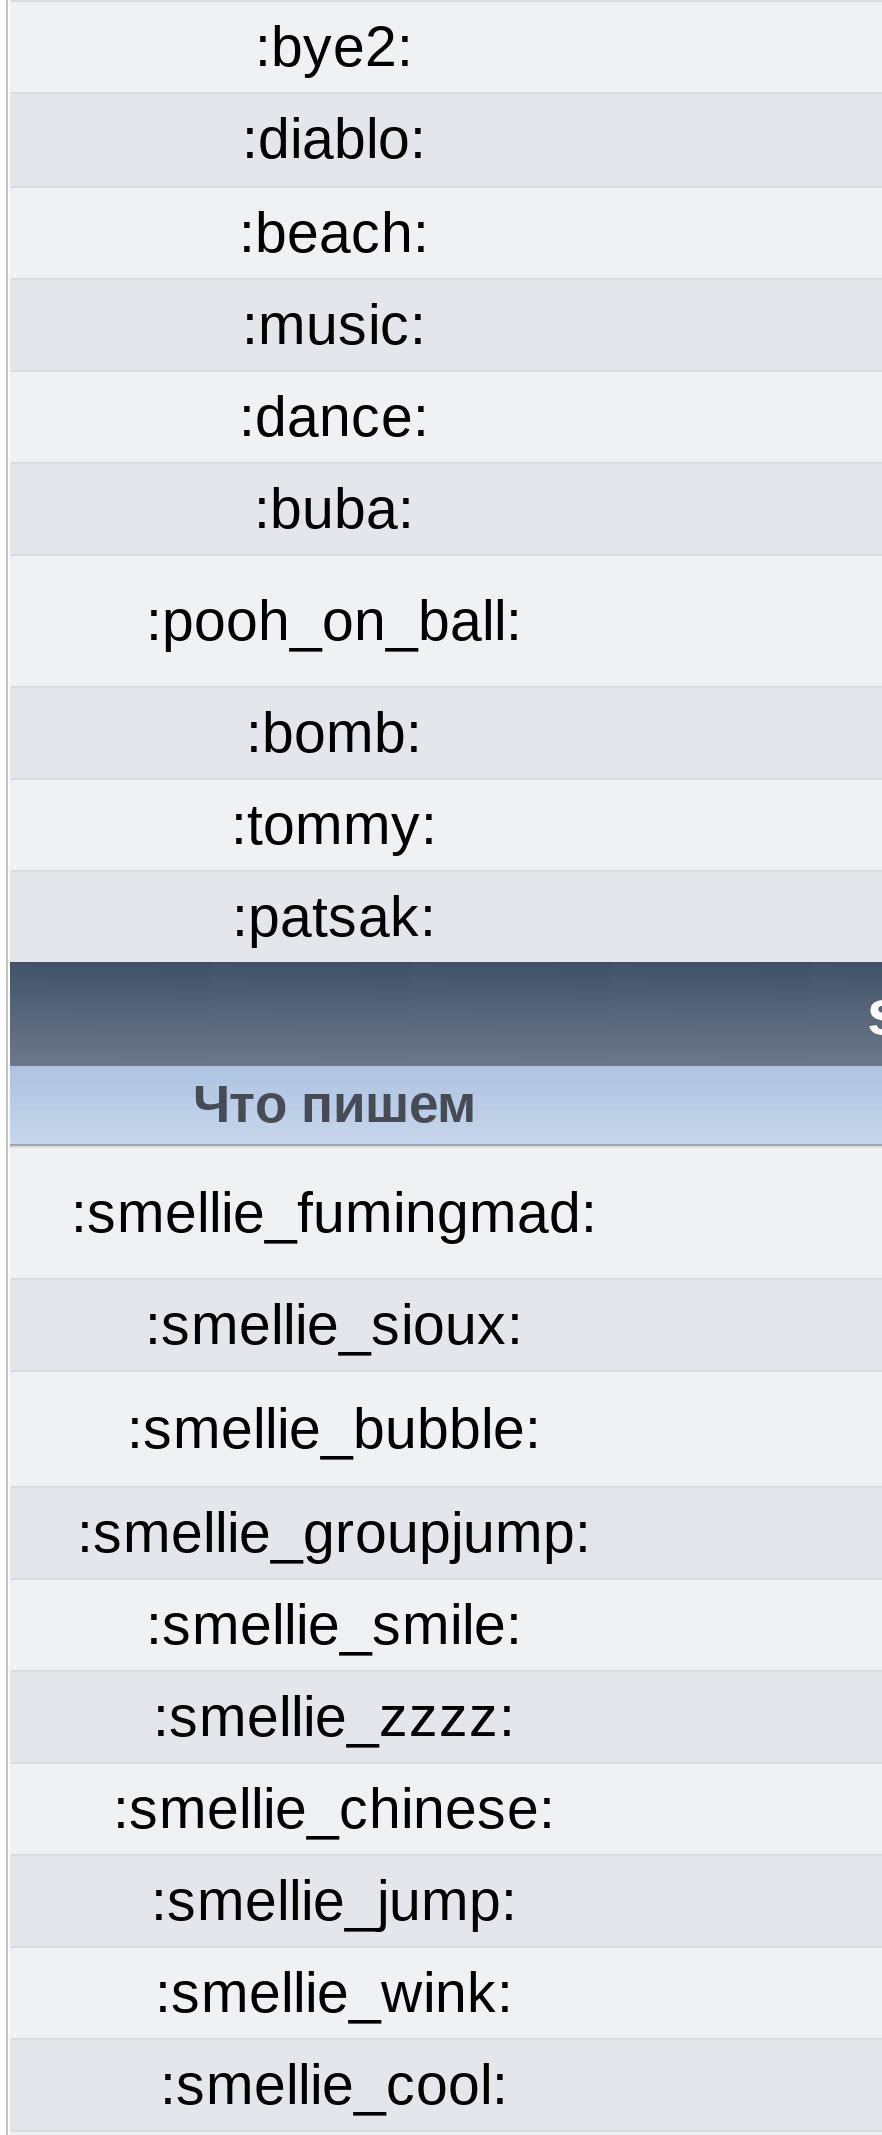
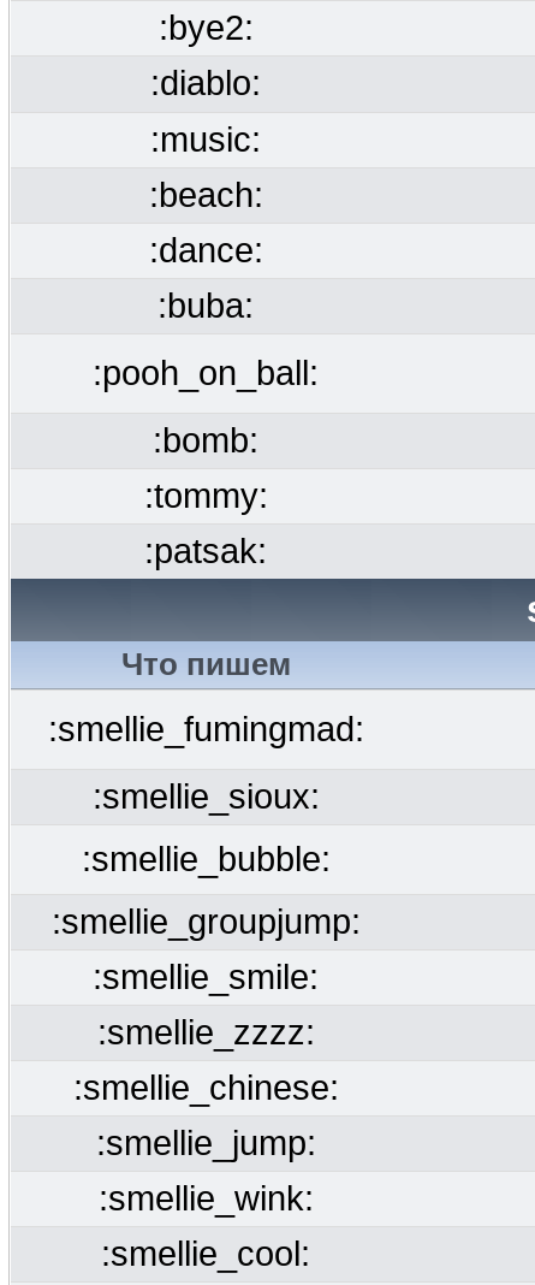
moved down: :beach:

moved up: :music:
